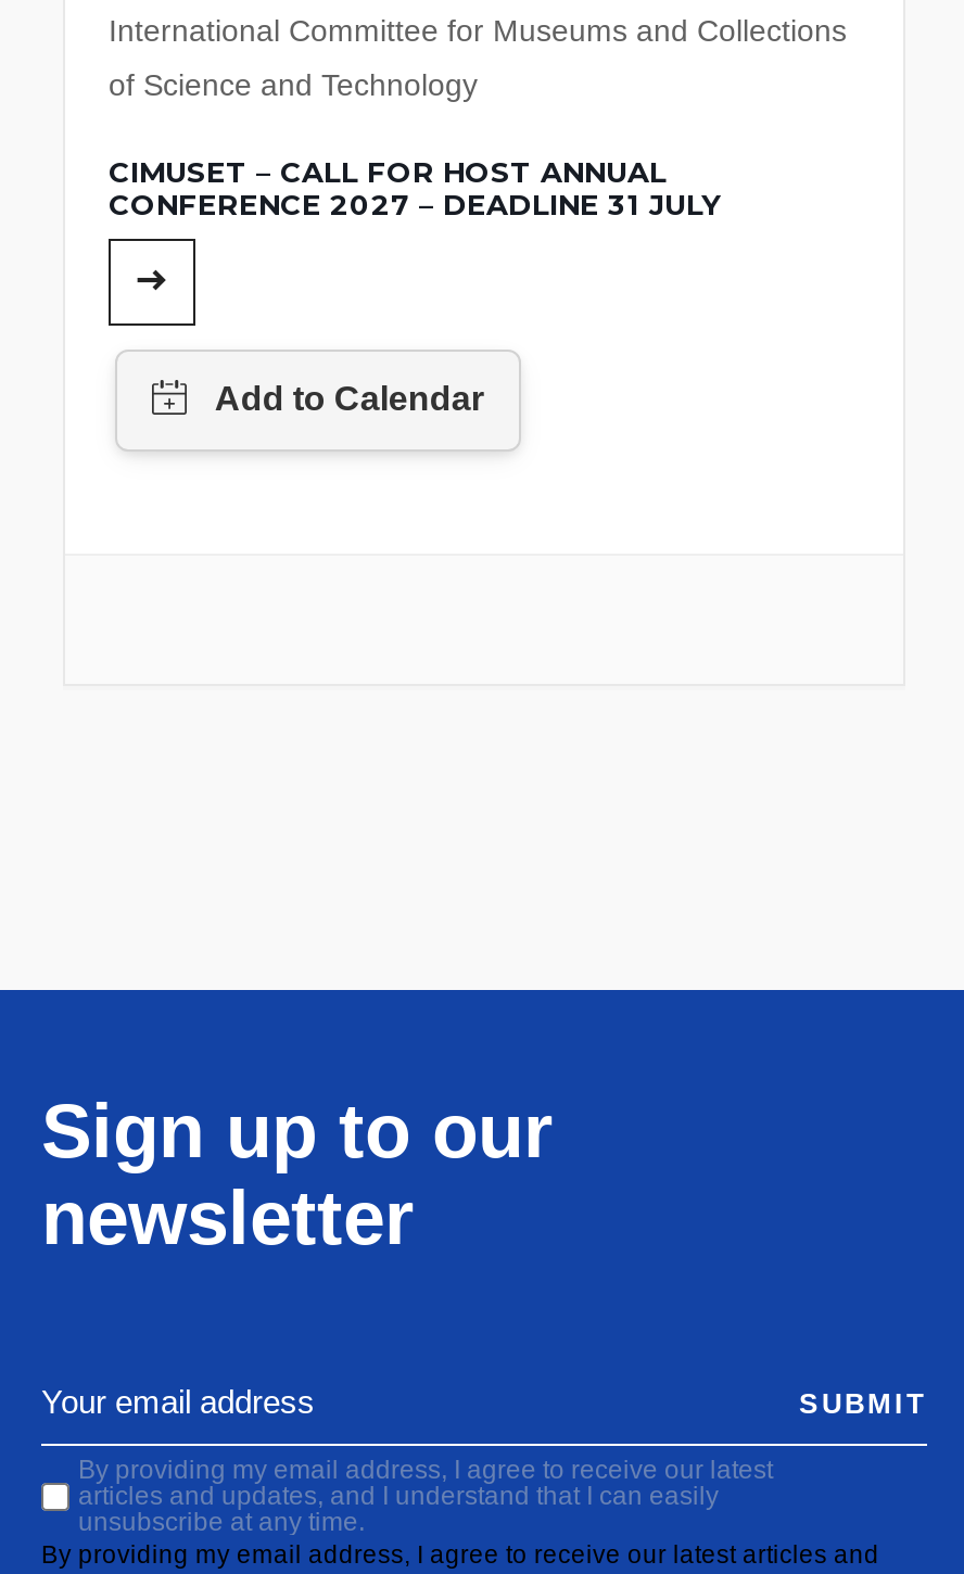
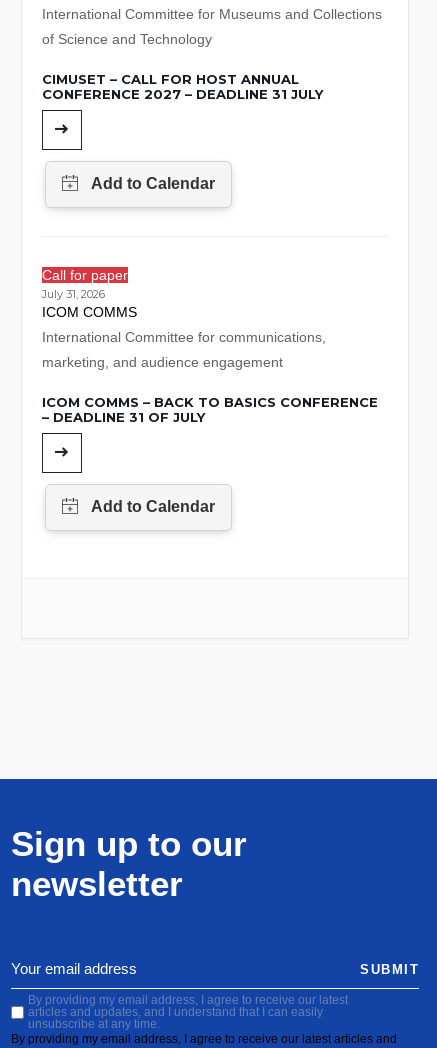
+ Call for paper
+ July 31, 2026
+ ICOM COMMS
+ International Committee for communications,
+ marketing, and audience engagement
+ ICOM COMMS – BACK TO BASICS CONFERENCE
+ – DEADLINE 31 OF JULY
